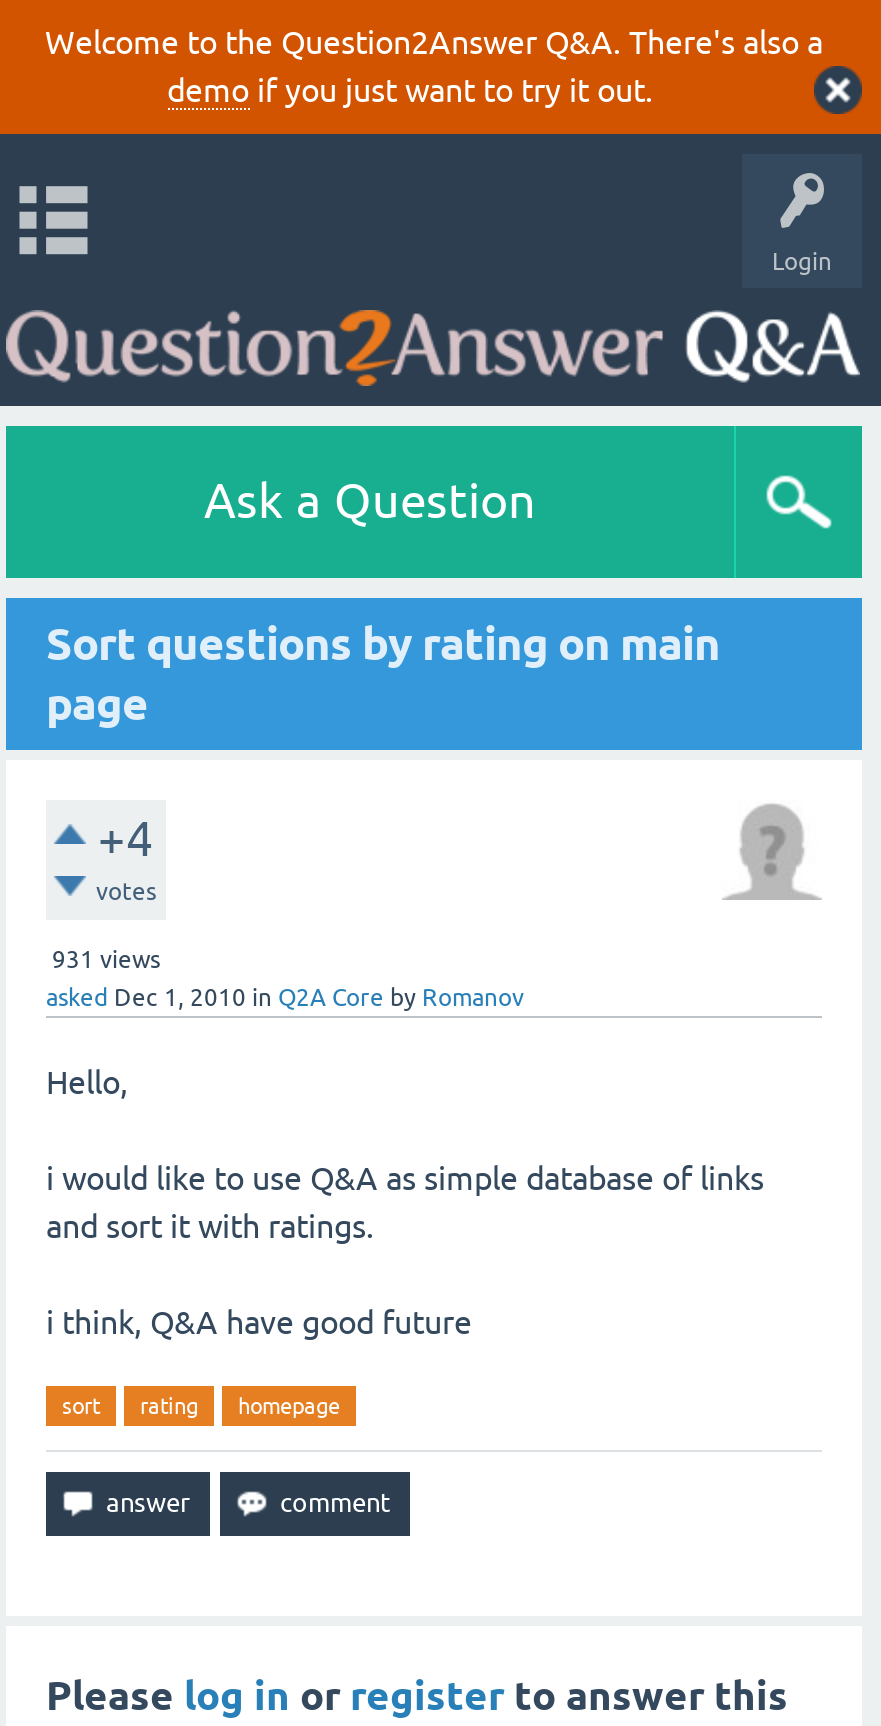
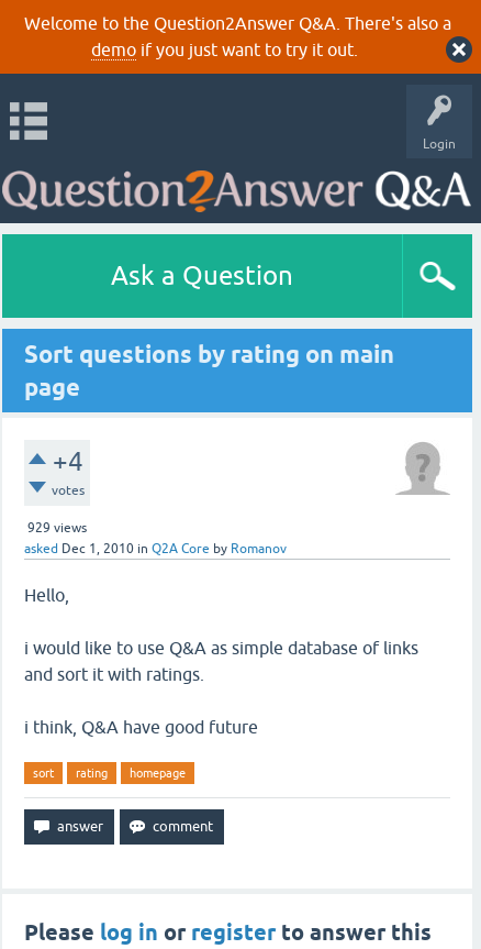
- 931 views
+ 929 views
